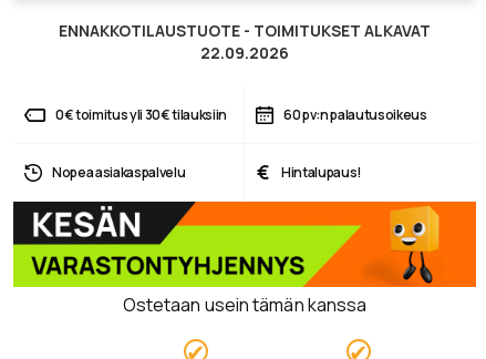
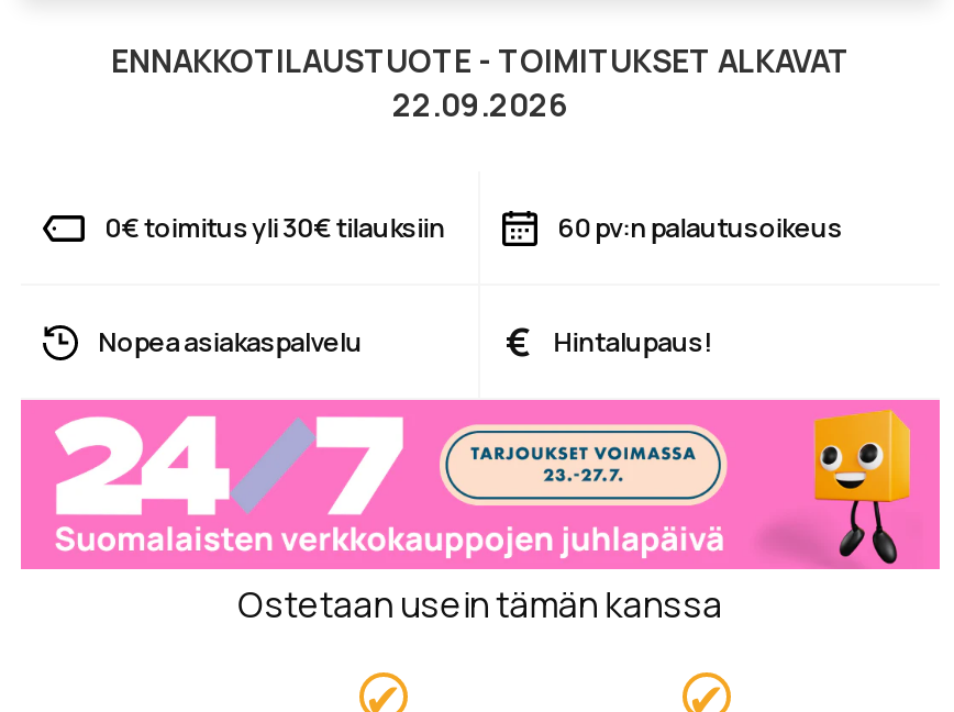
- [image]
+ [image]
